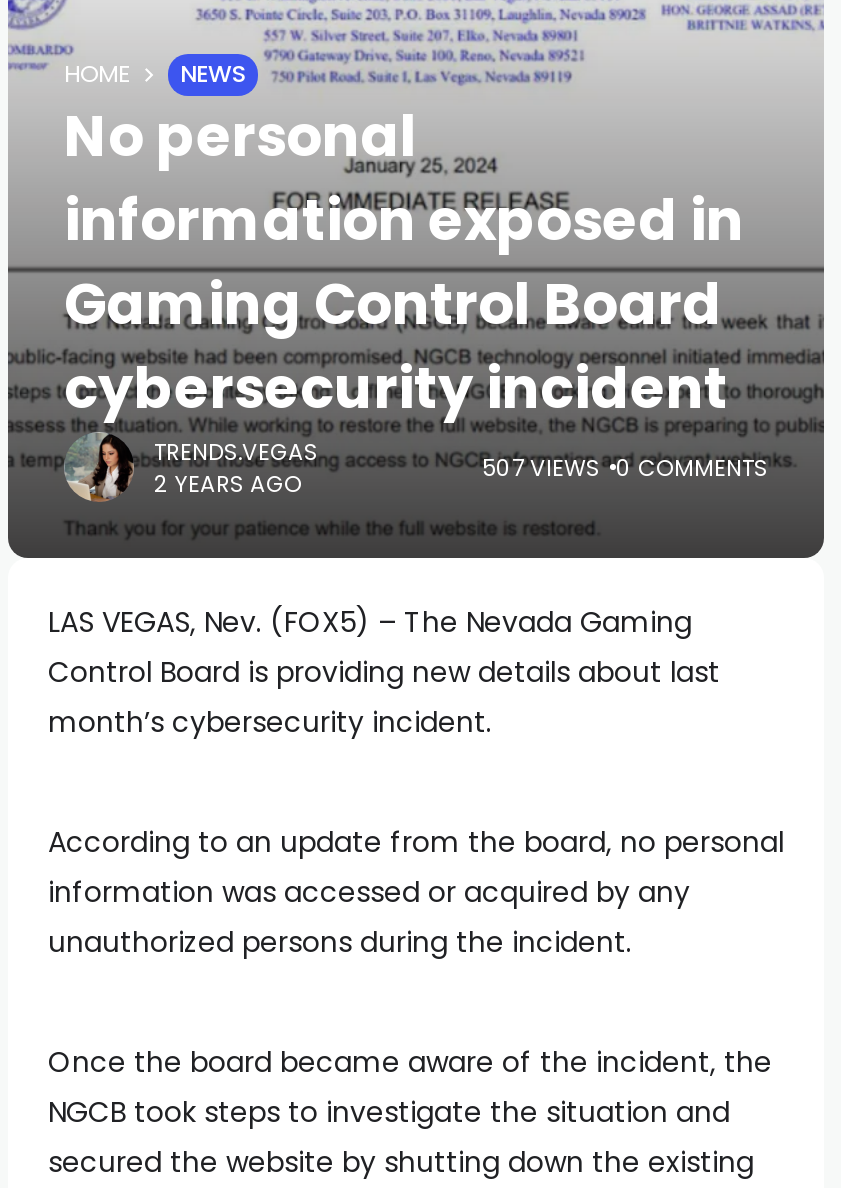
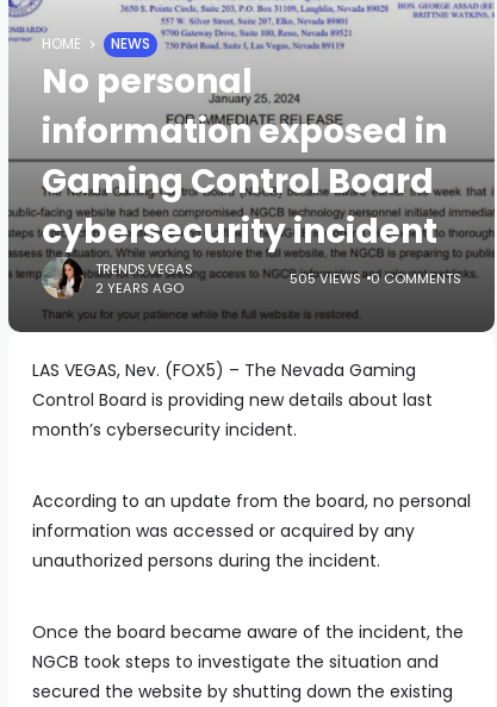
- 507 VIEWS 0 COMMENTS
+ 505 VIEWS 0 COMMENTS
